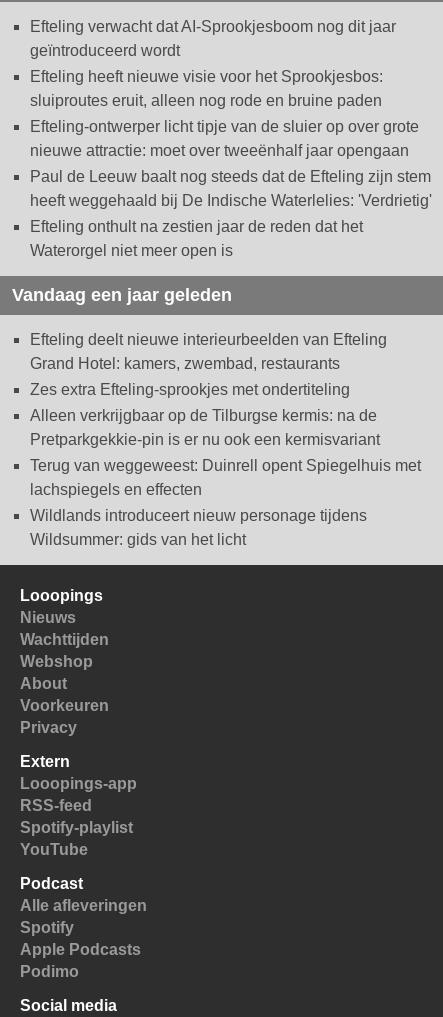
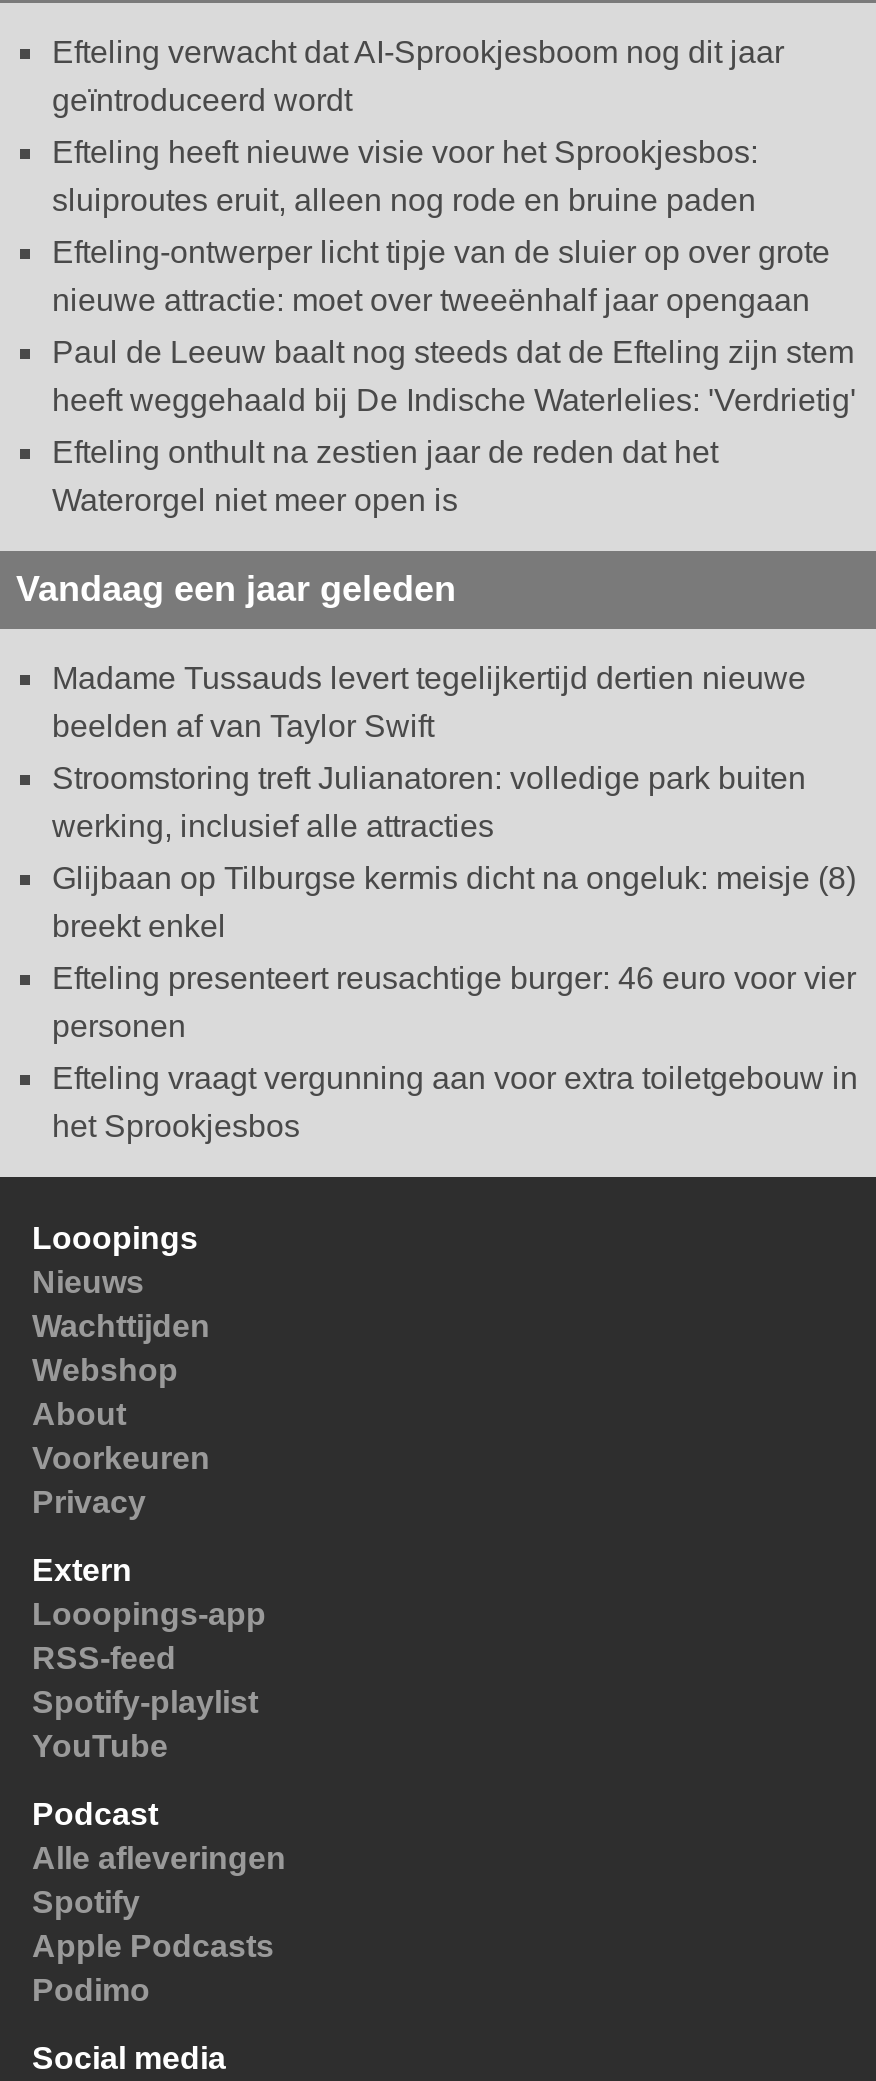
- Efteling deelt nieuwe interieurbeelden van Efteling
- Grand Hotel: kamers, zwembad, restaurants
+ Madame Tussauds levert tegelijkertijd dertien nieuwe
+ beelden af van Taylor Swift

- Zes extra Efteling-sprookjes met ondertiteling
+ Stroomstoring treft Julianatoren: volledige park buiten
+ werking, inclusief alle attracties

- Alleen verkrijgbaar op de Tilburgse kermis: na de
- Pretparkgekkie-pin is er nu ook een kermisvariant
+ Glijbaan op Tilburgse kermis dicht na ongeluk: meisje (8)
+ breekt enkel

- Terug van weggeweest: Duinrell opent Spiegelhuis met
- lachspiegels en effecten
+ Efteling presenteert reusachtige burger: 46 euro voor vier
+ personen

- Wildlands introduceert nieuw personage tijdens
- Wildsummer: gids van het licht
+ Efteling vraagt vergunning aan voor extra toiletgebouw in
+ het Sprookjesbos
